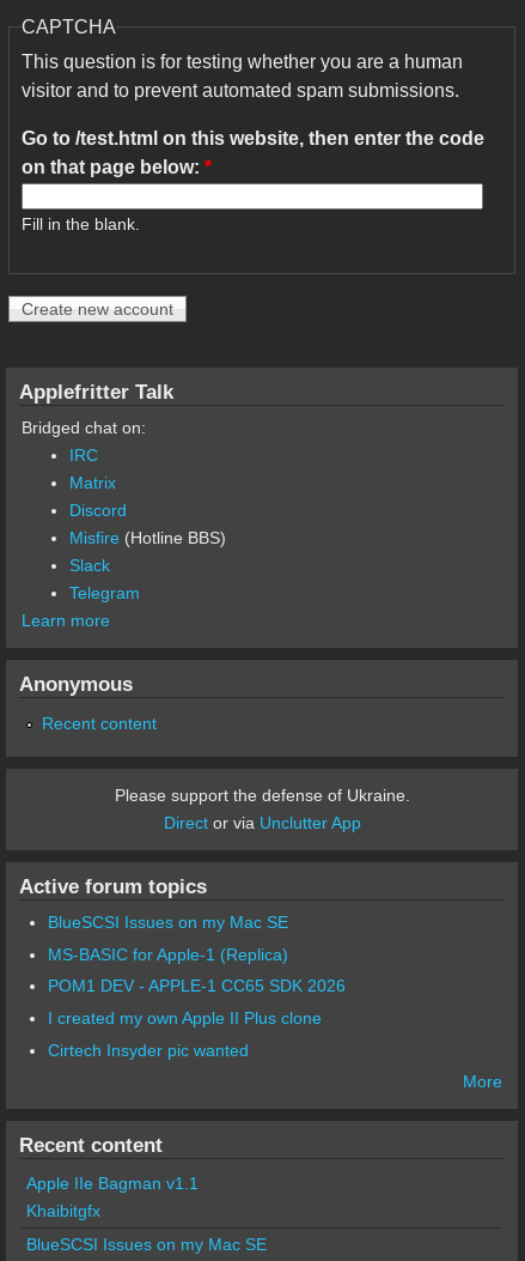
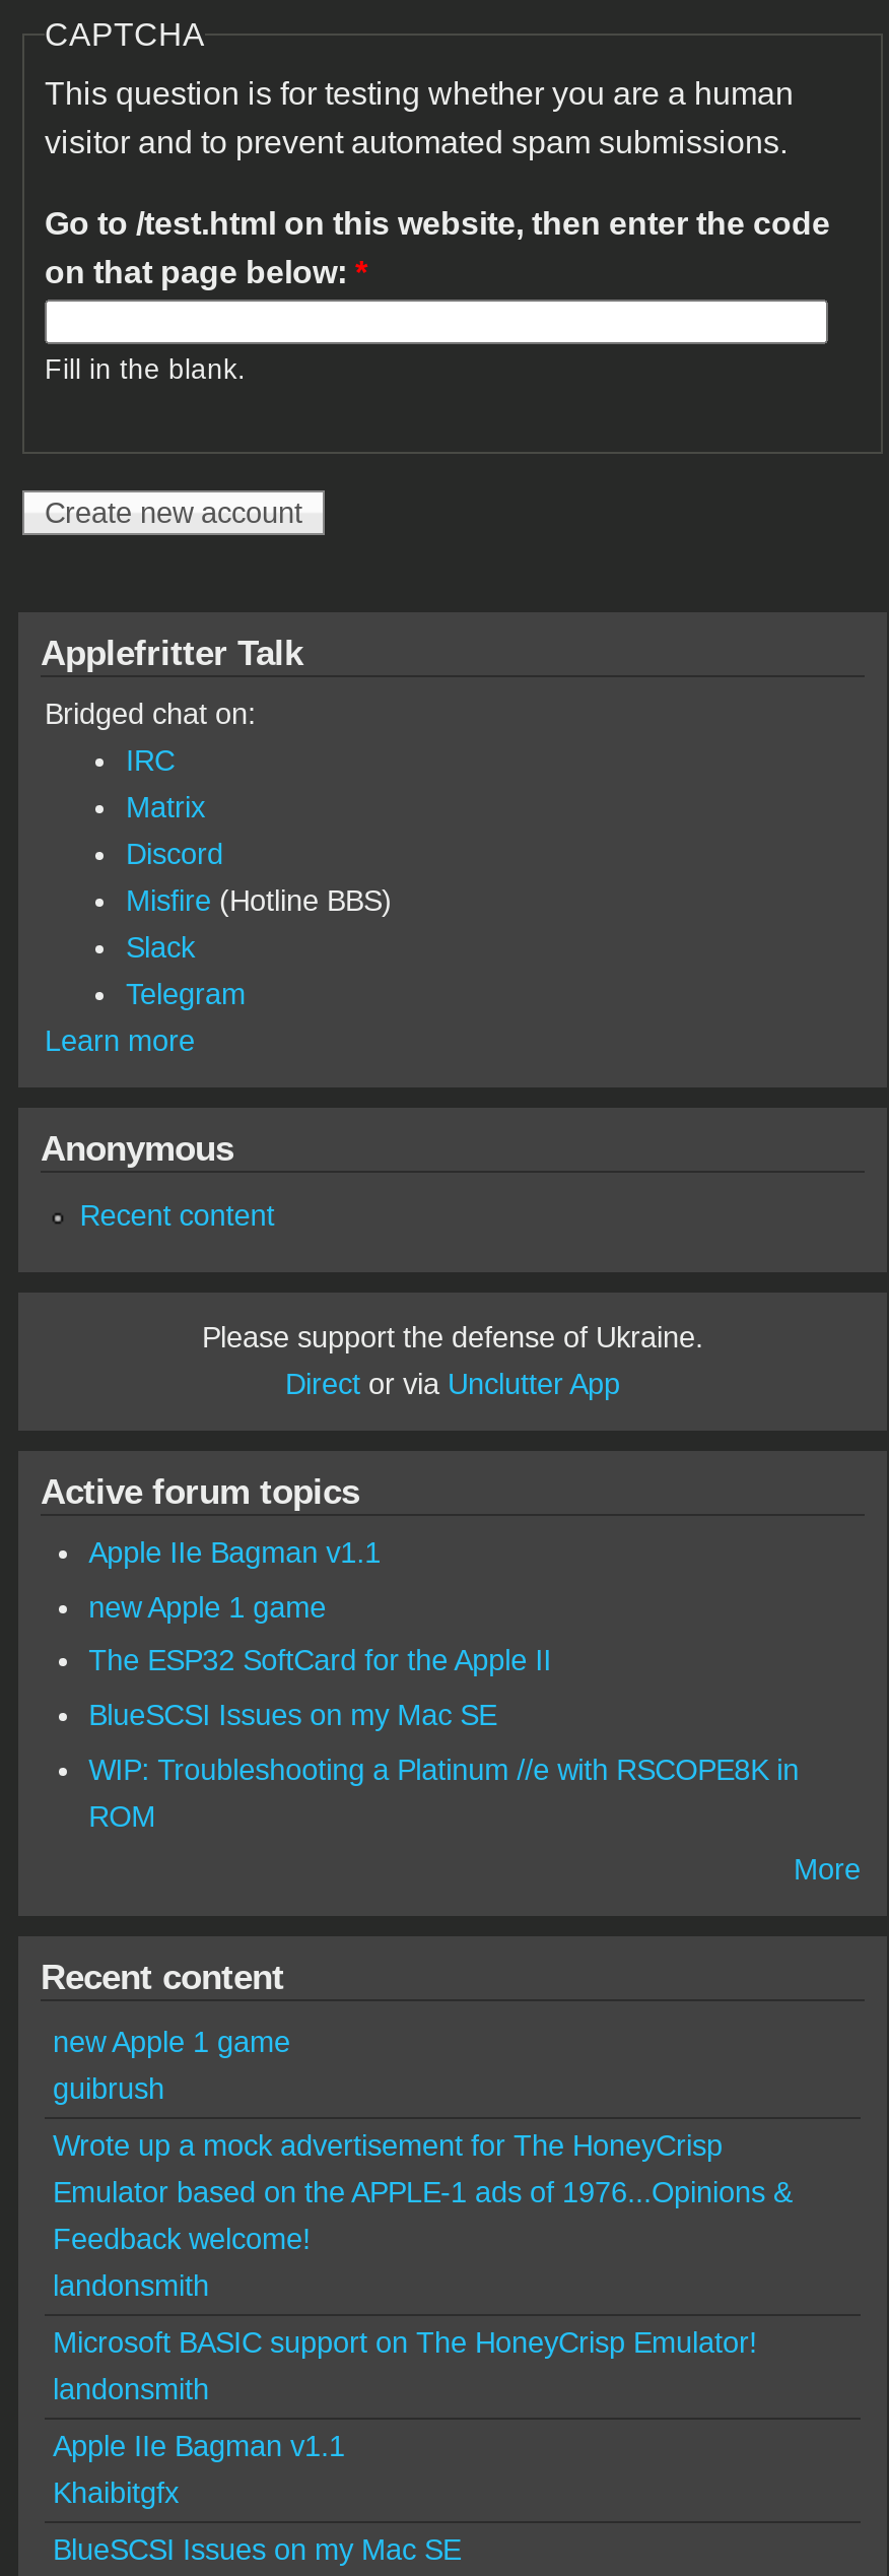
+ Apple IIe Bagman v1.1
+ new Apple 1 game
+ The ESP32 SoftCard for the Apple II

- MS-BASIC for Apple-1 (Replica)
- POM1 DEV - APPLE-1 CC65 SDK 2026
- I created my own Apple II Plus clone
- Cirtech Insyder pic wanted
+ WIP: Troubleshooting a Platinum //e with RSCOPE8K in
+ ROM

+ new Apple 1 game
+ guibrush
+ Wrote up a mock advertisement for The HoneyCrisp
+ Emulator based on the APPLE-1 ads of 1976...Opinions &
+ Feedback welcome!
+ landonsmith
+ Microsoft BASIC support on The HoneyCrisp Emulator!
+ landonsmith
